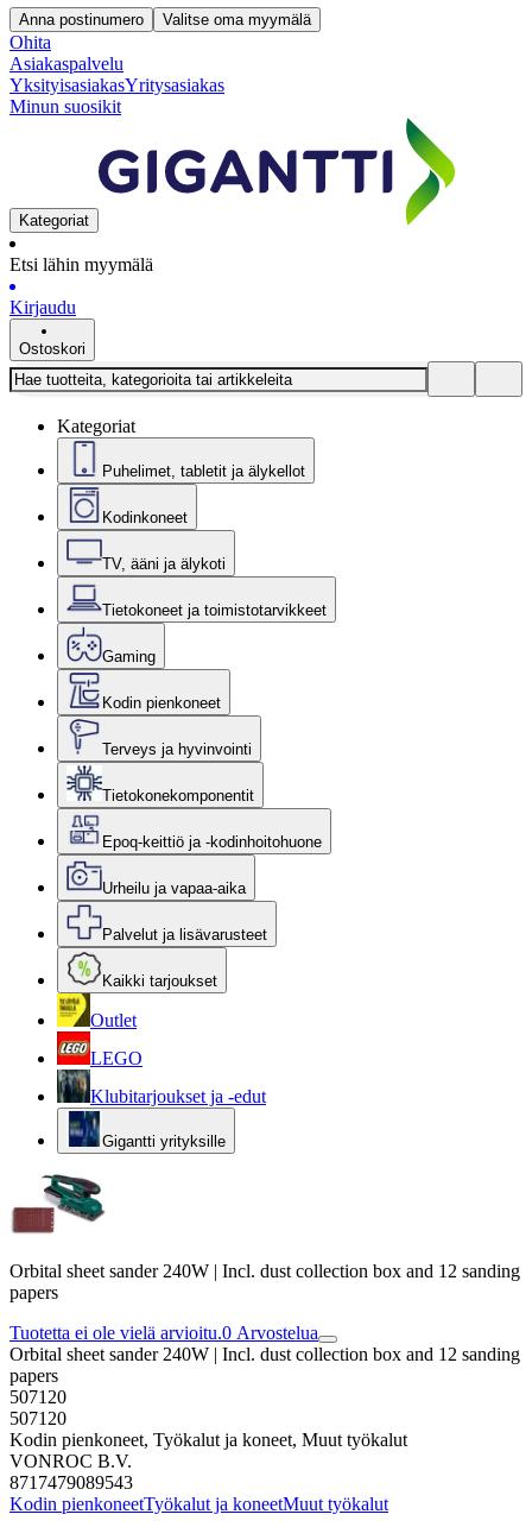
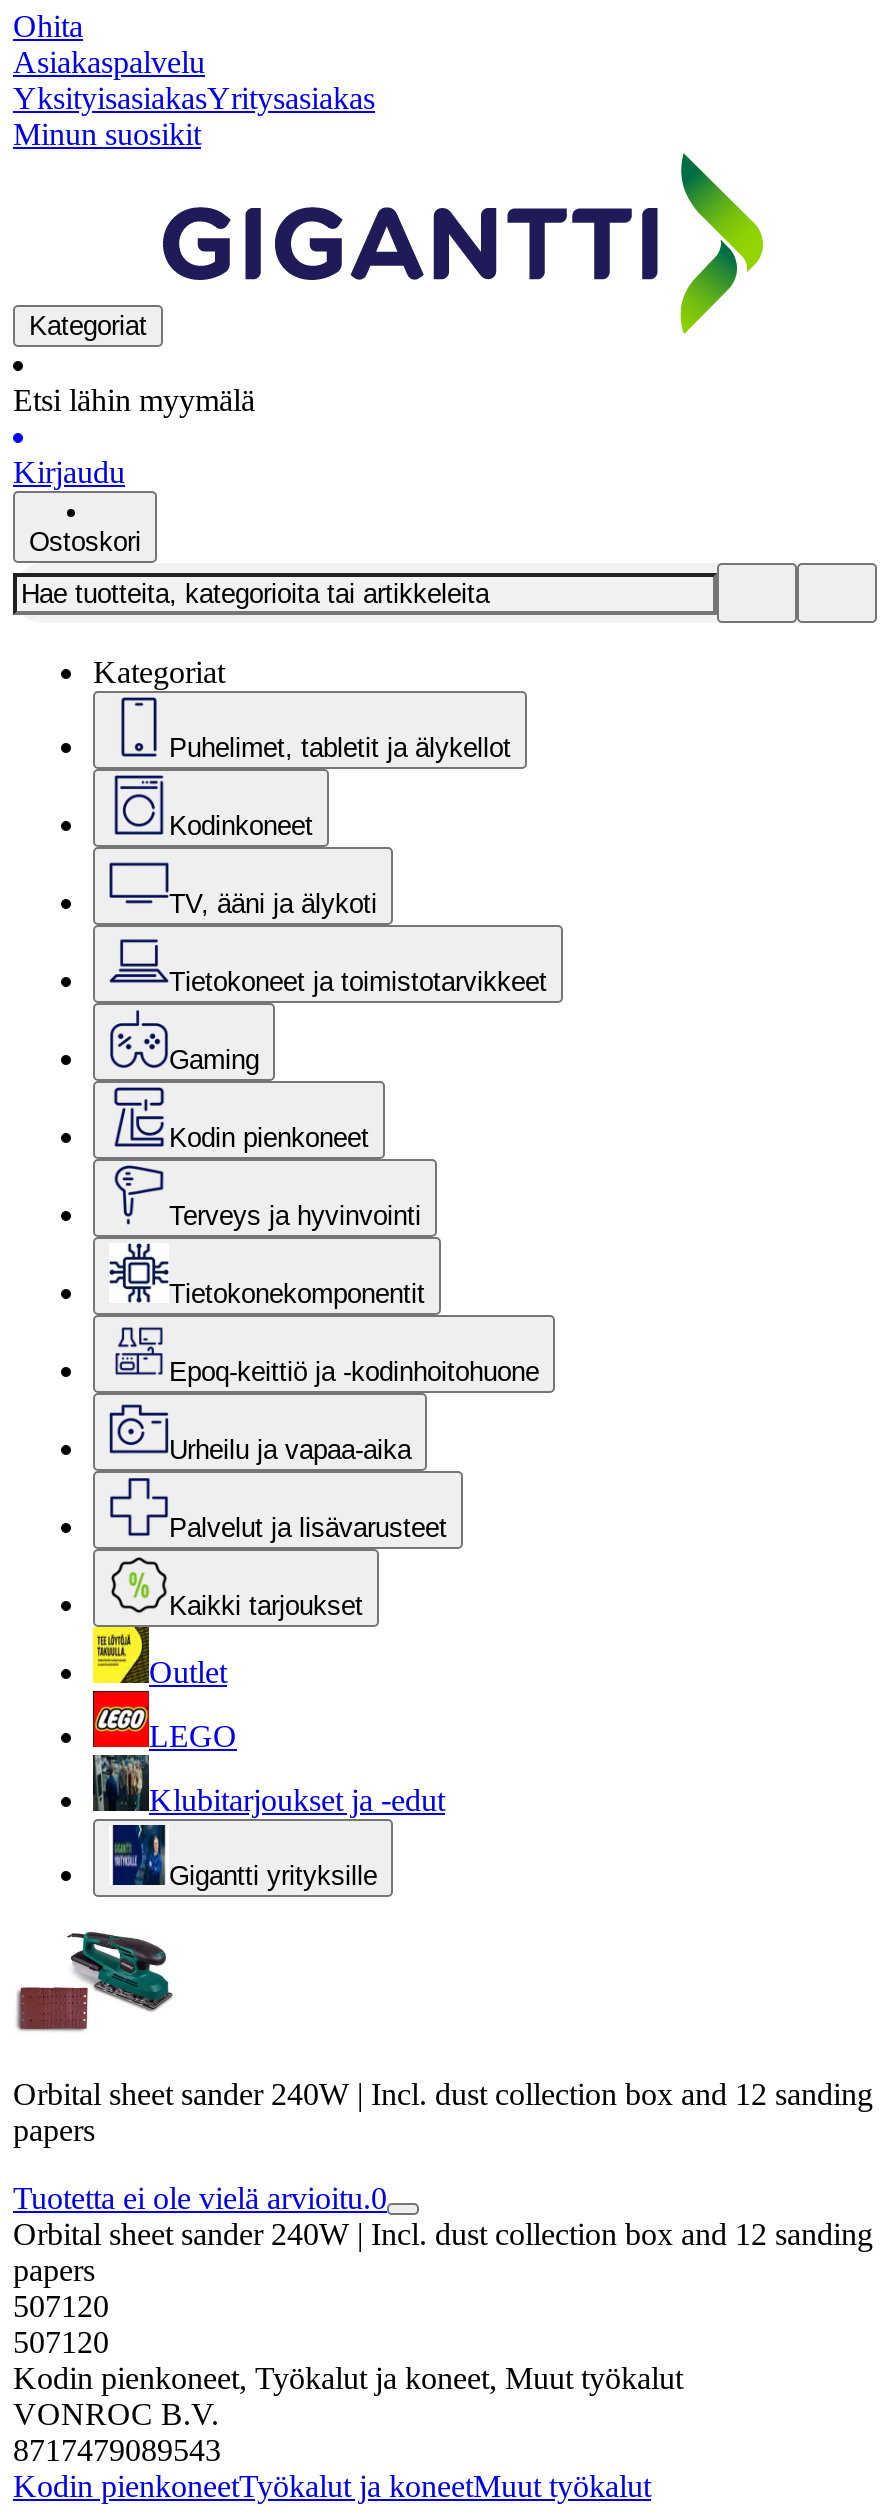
- Anna postinumero
- Valitse oma myymälä

- Tuotetta ei ole vielä arvioitu.0 Arvostelua
+ Tuotetta ei ole vielä arvioitu.0
